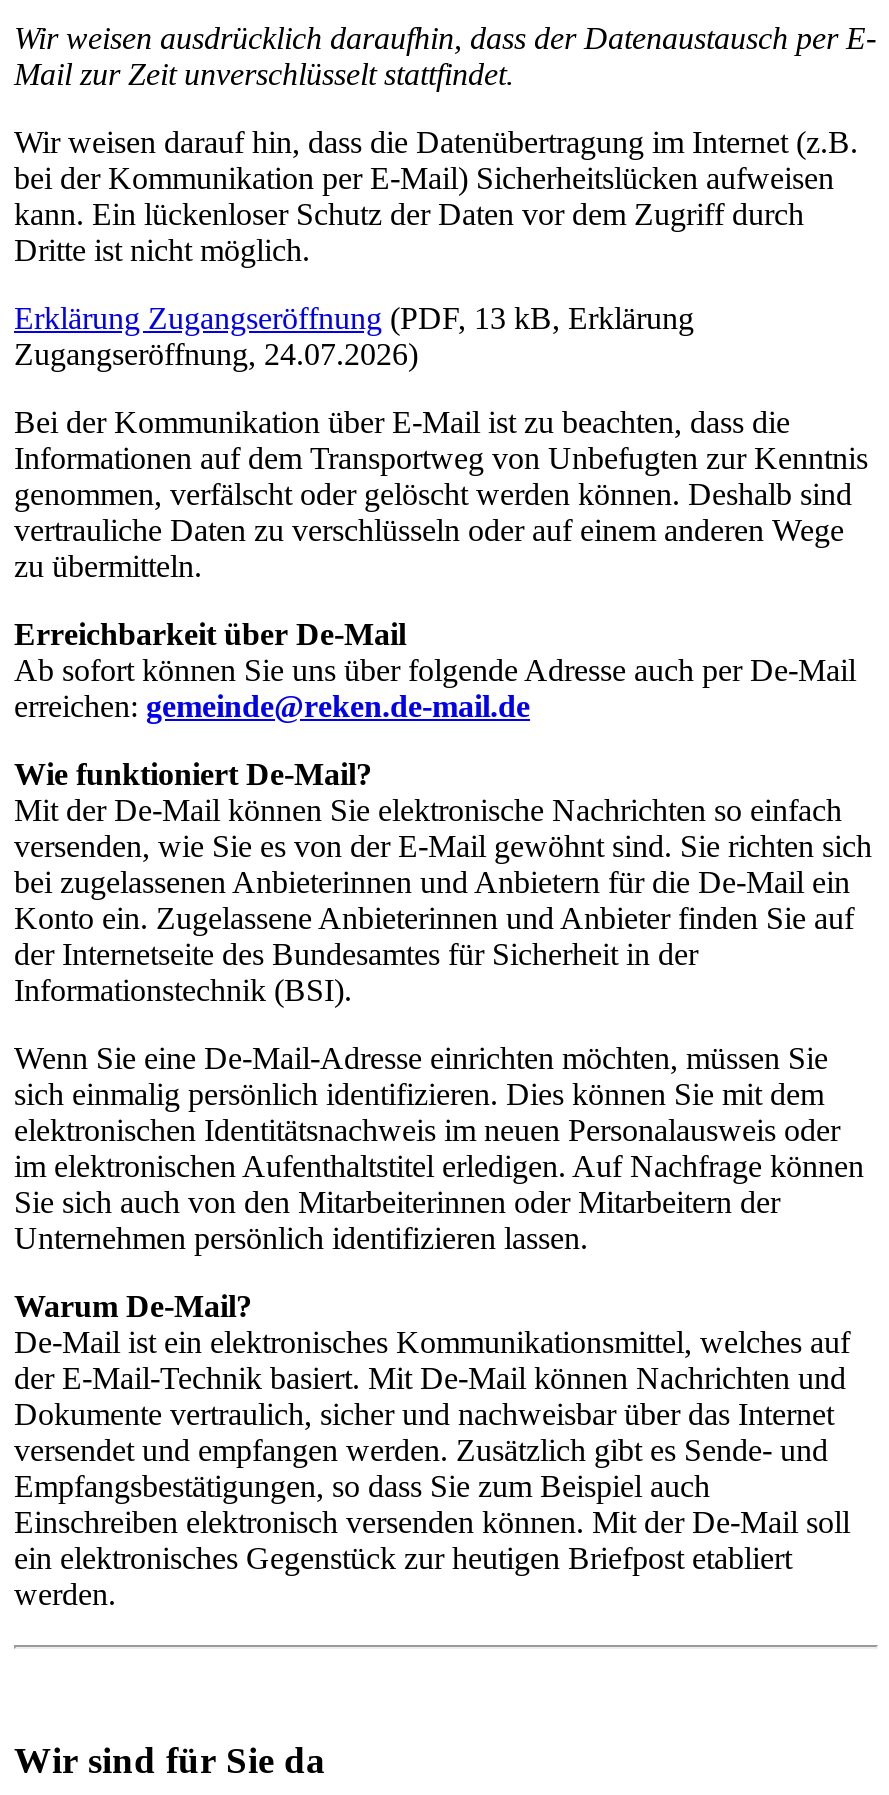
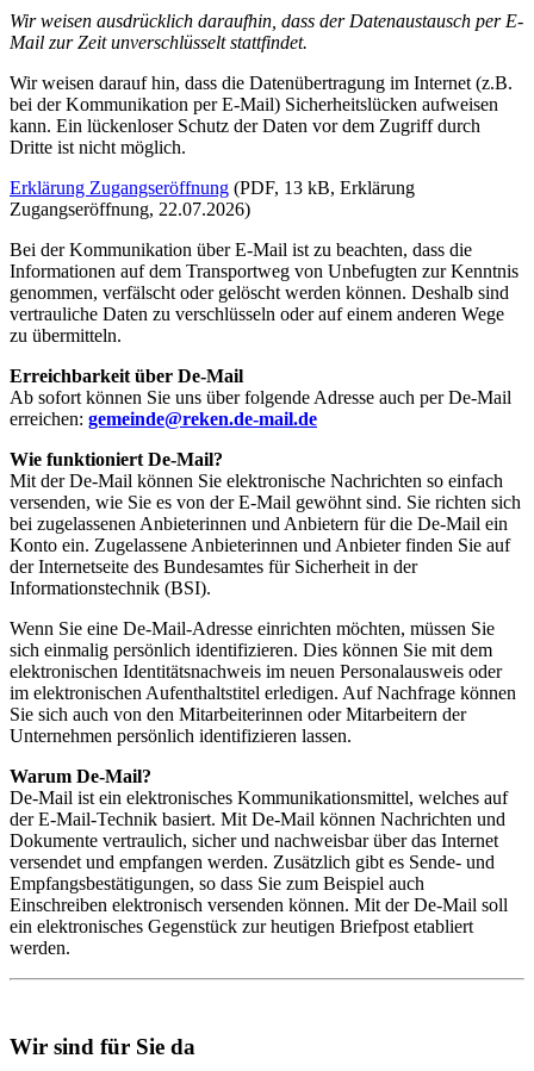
- Zugangseröffnung, 24.07.2026)
+ Zugangseröffnung, 22.07.2026)
